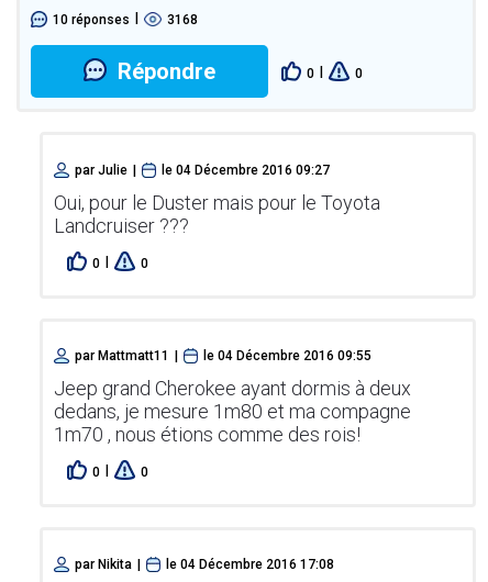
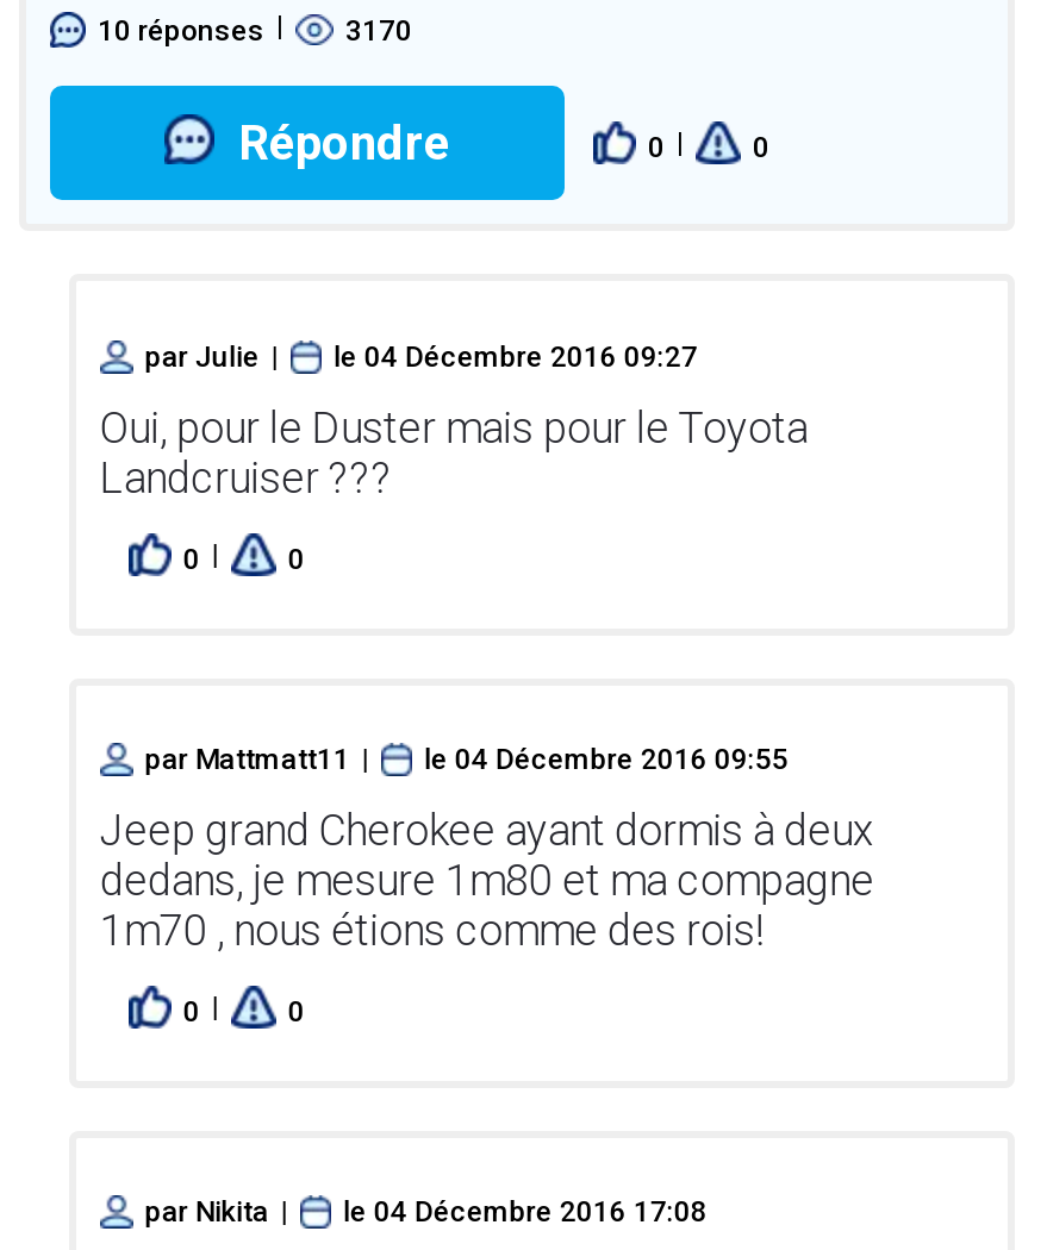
- 3168
+ 3170
